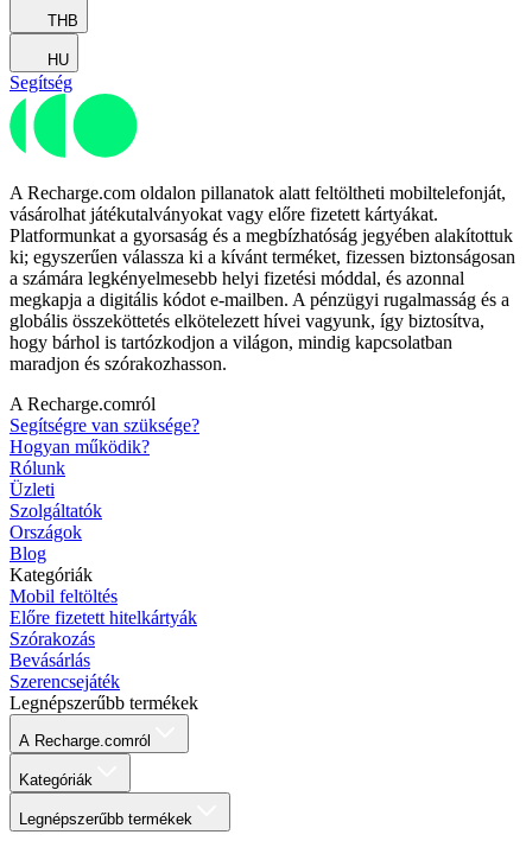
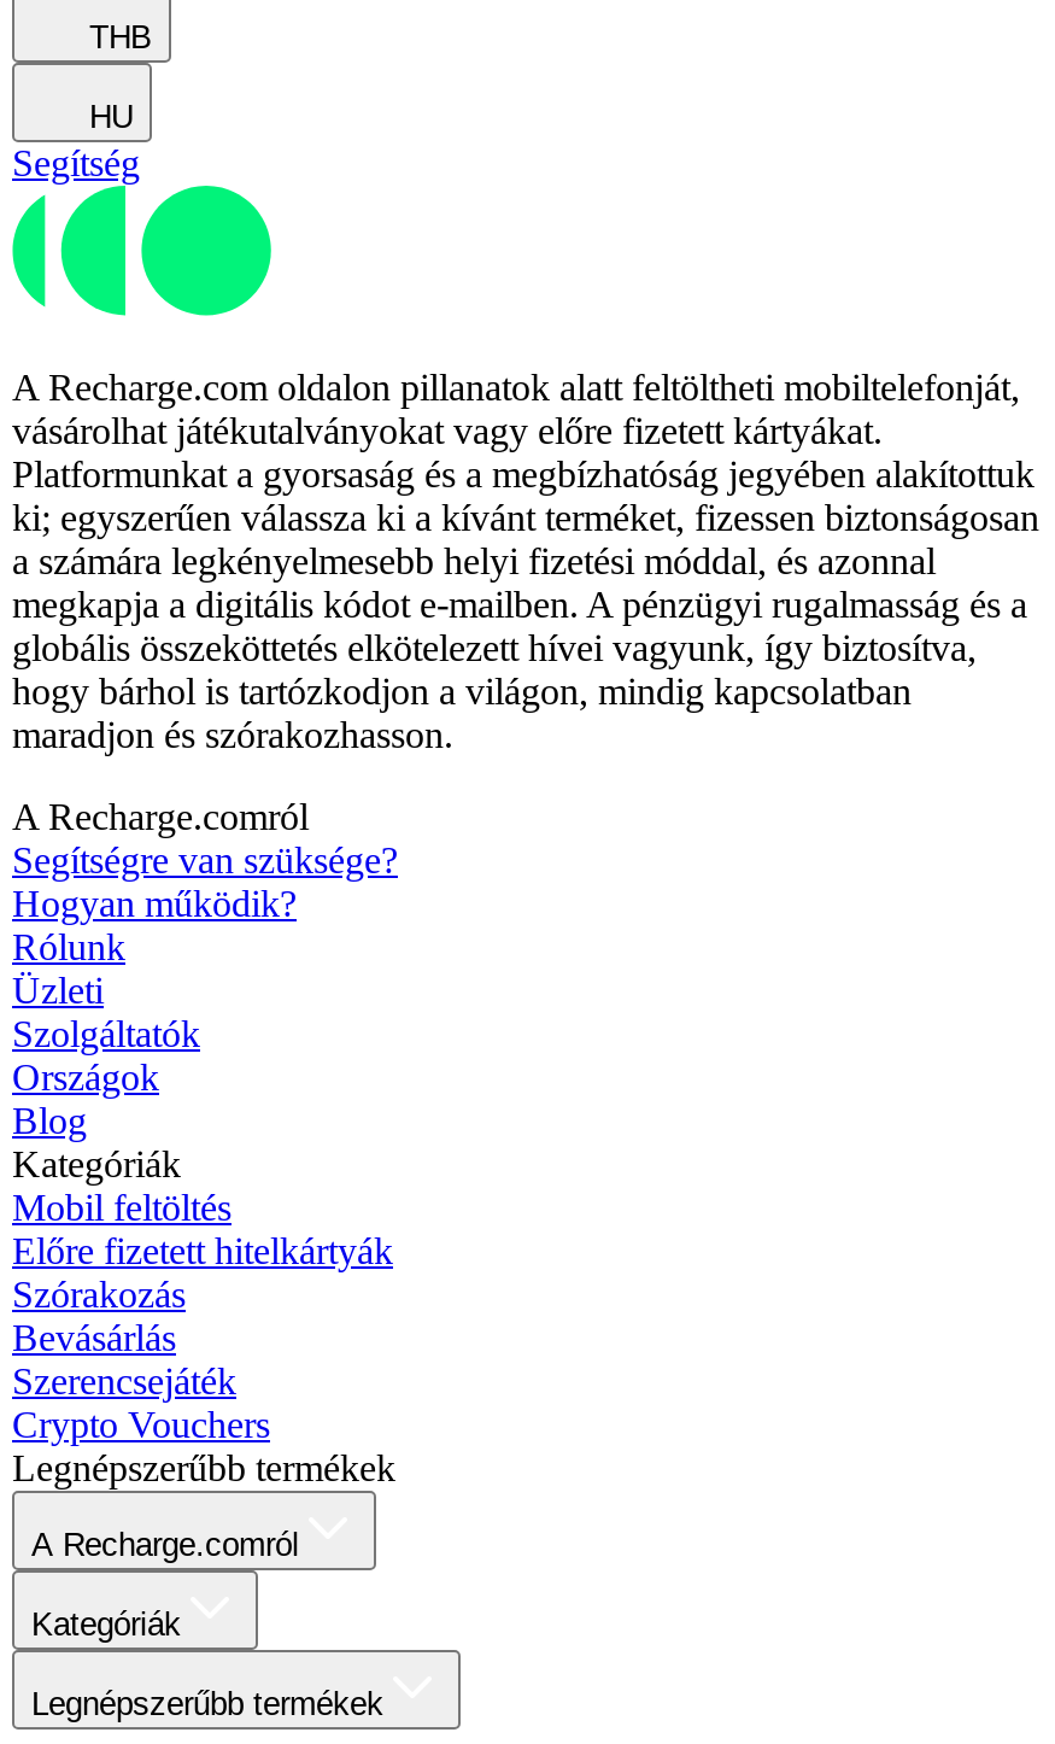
+ Crypto Vouchers
